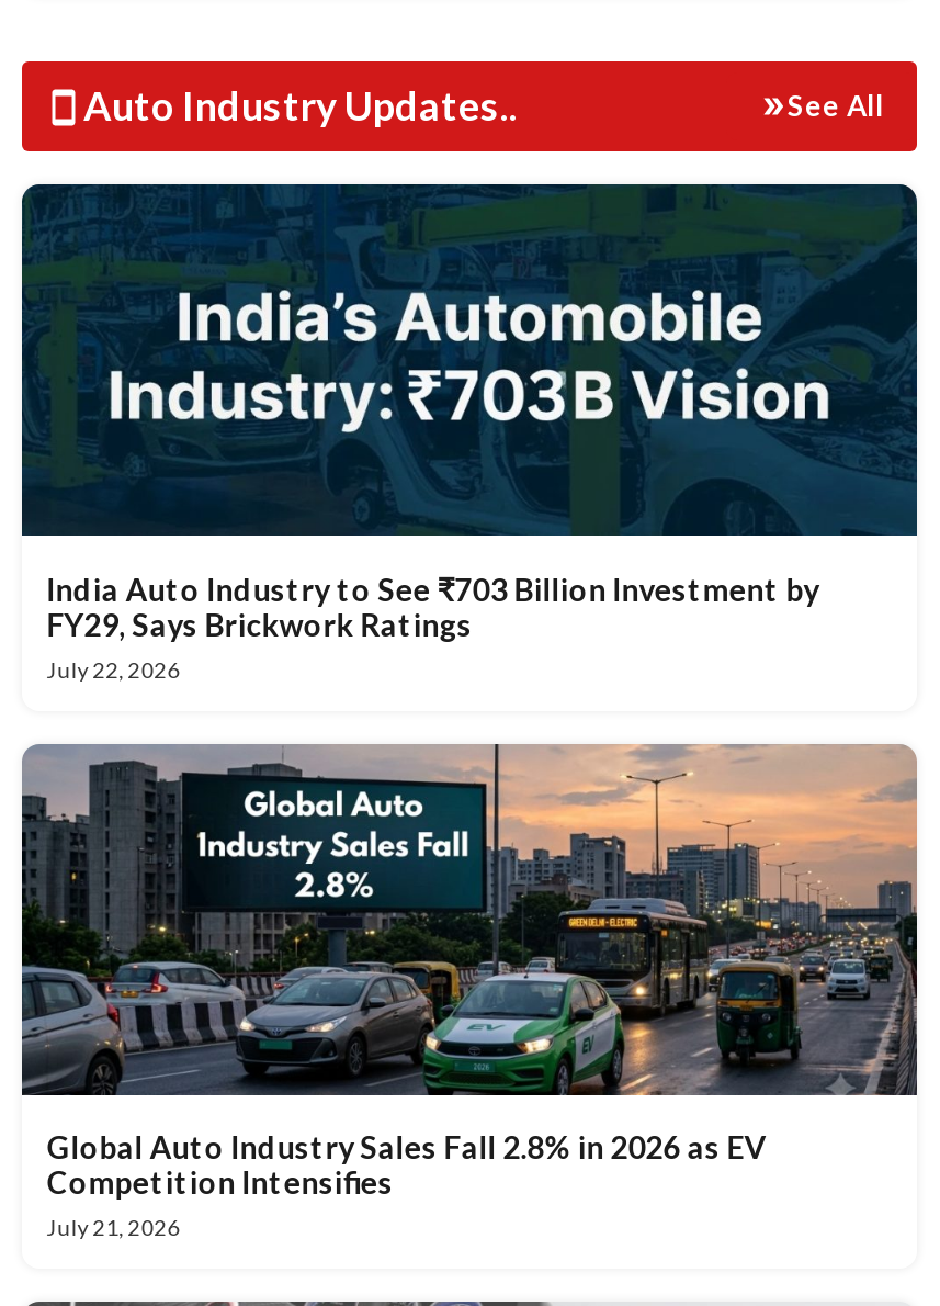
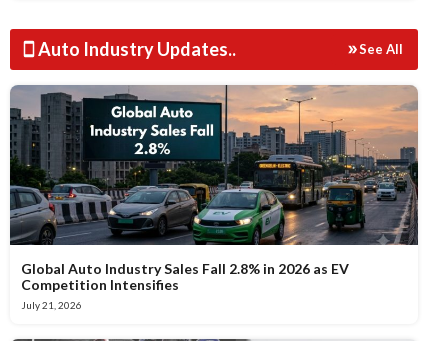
- [image]
- India Auto Industry to See ₹703 Billion Investment by
- FY29, Says Brickwork Ratings
- July 22, 2026
